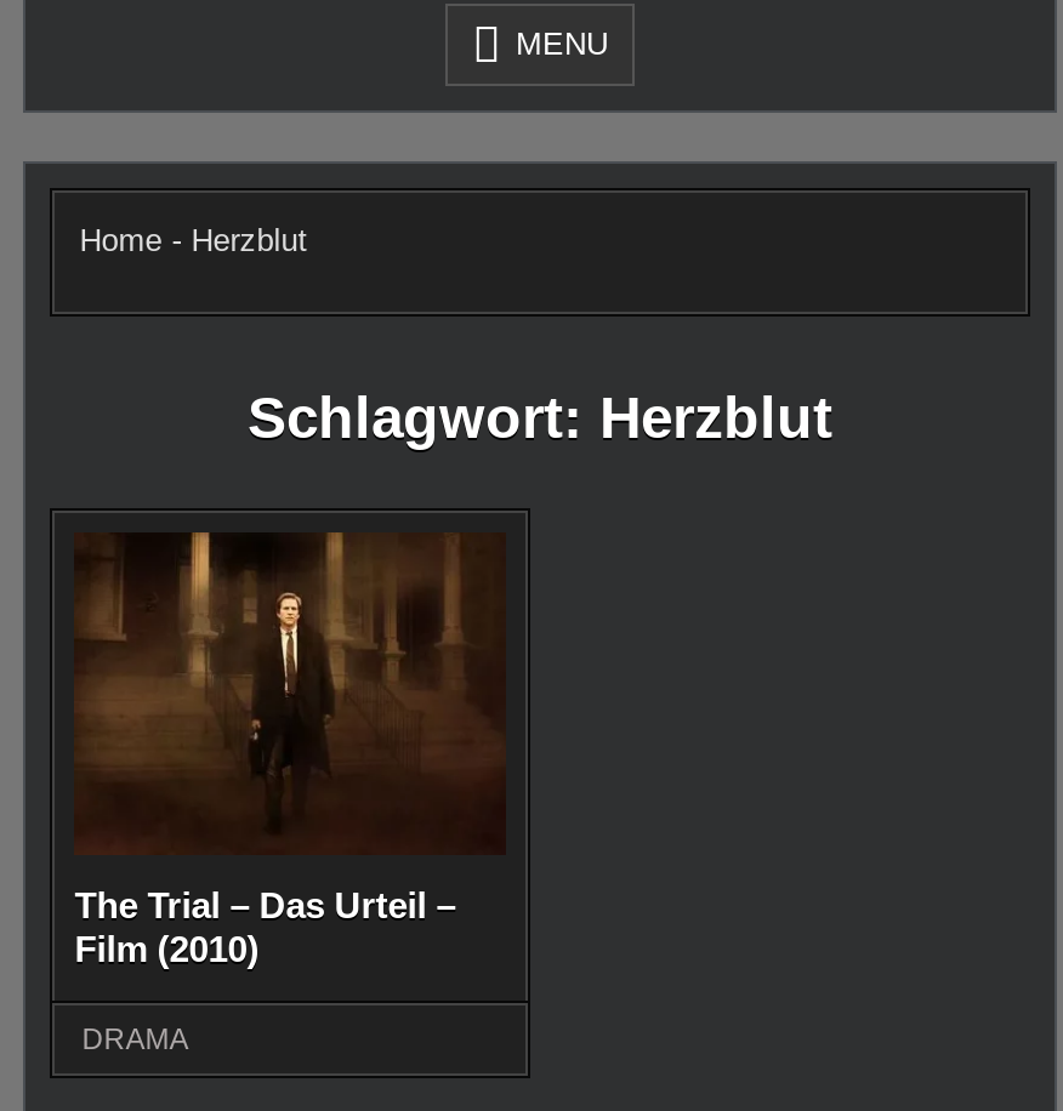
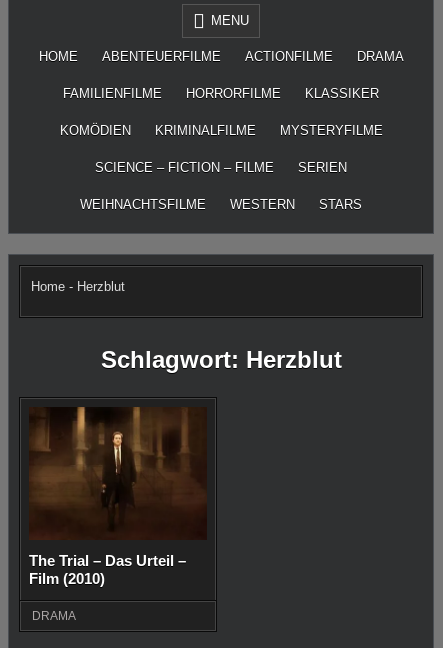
+ HOME
+ ABENTEUERFILME
+ ACTIONFILME
+ DRAMA
+ FAMILIENFILME
+ HORRORFILME
+ KLASSIKER
+ KOMÖDIEN
+ KRIMINALFILME
+ MYSTERYFILME
+ SCIENCE – FICTION – FILME
+ SERIEN
+ WEIHNACHTSFILME
+ WESTERN
+ STARS
